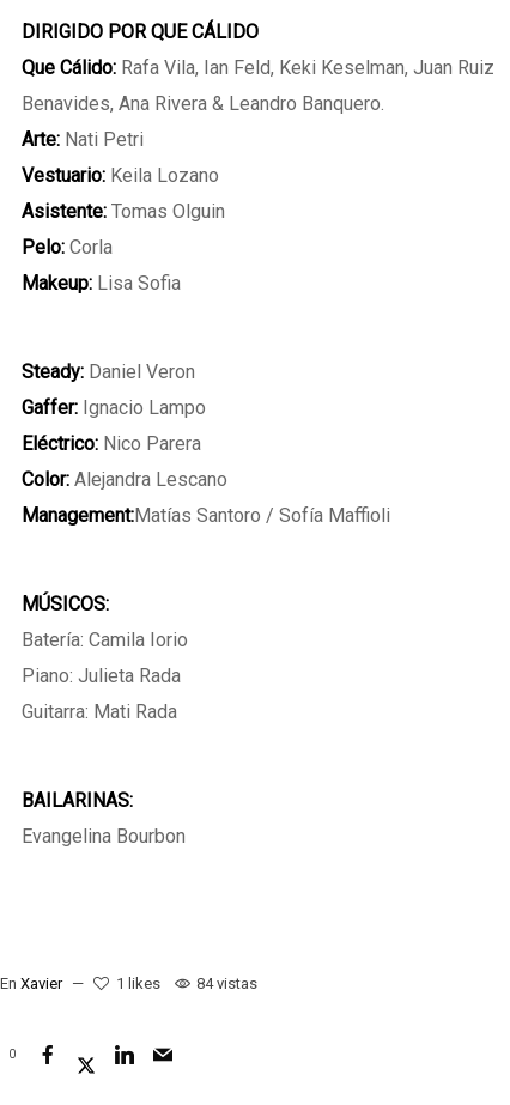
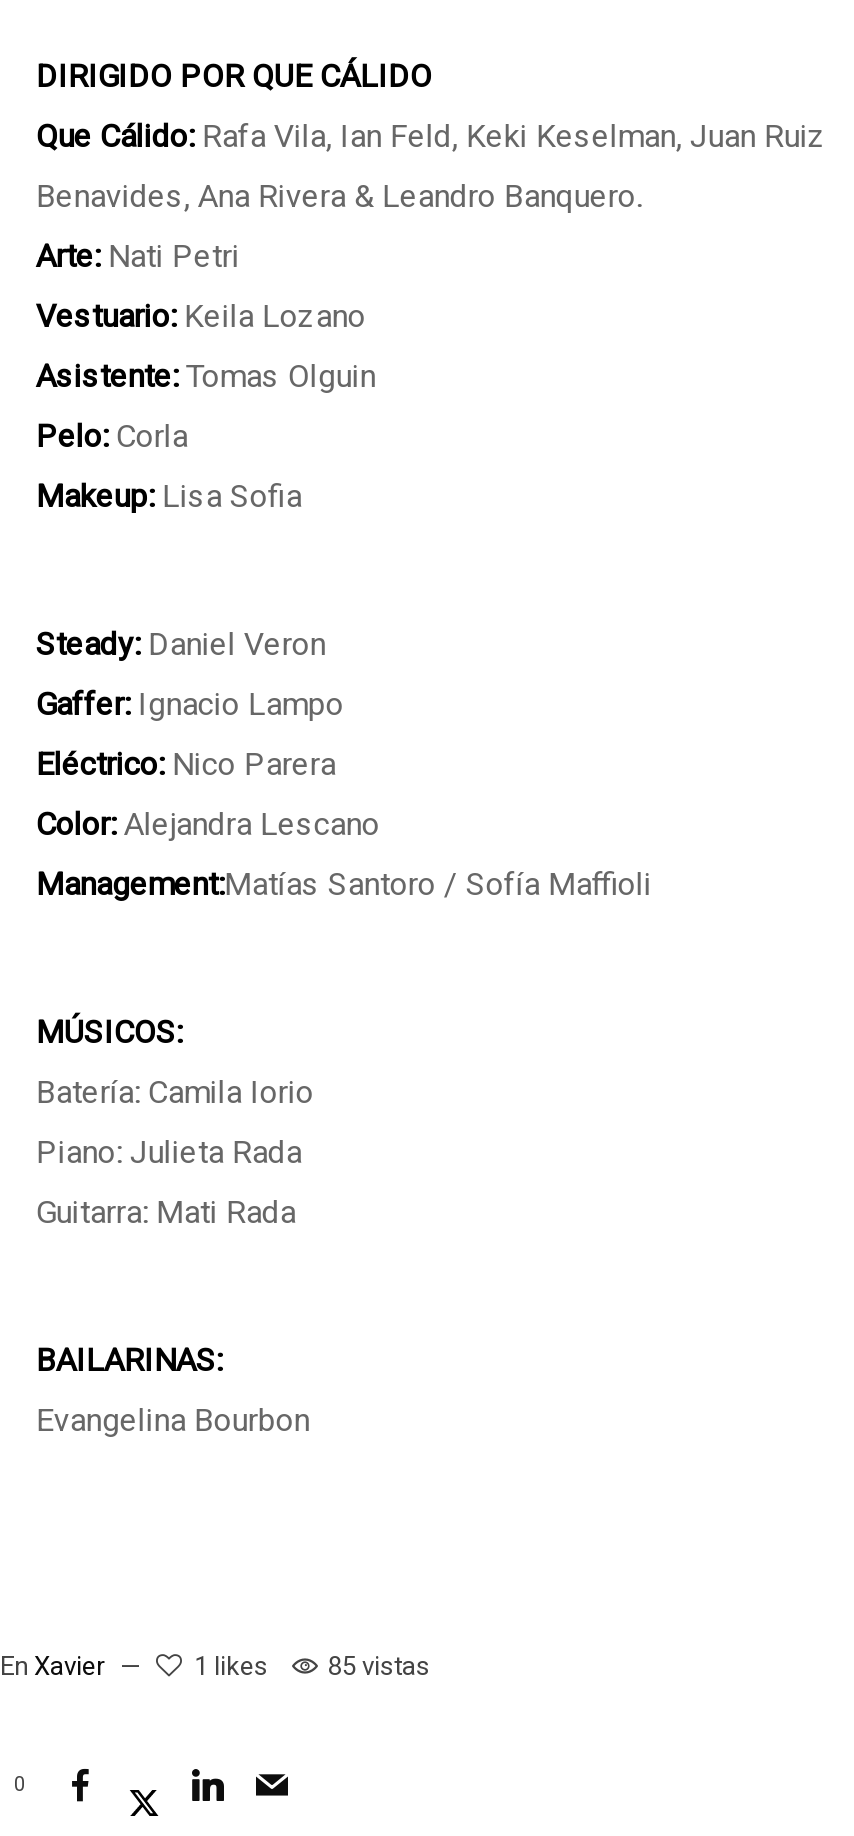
- 1 likes 84 vistas
+ 1 likes 85 vistas
